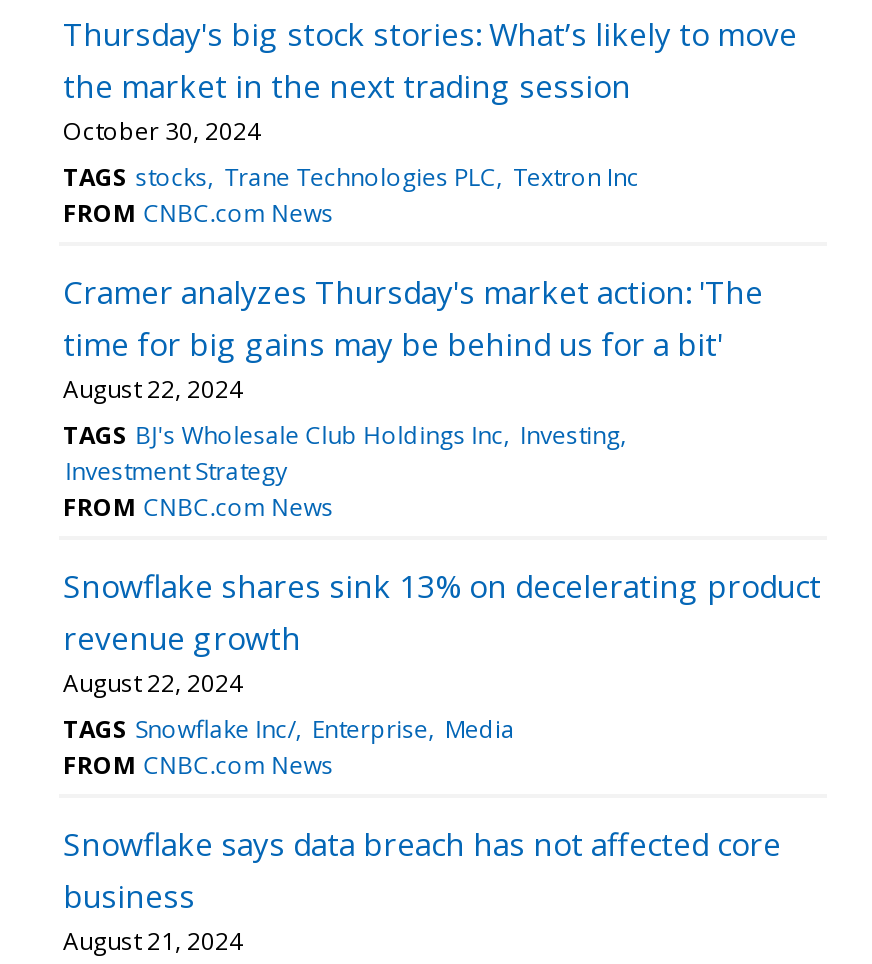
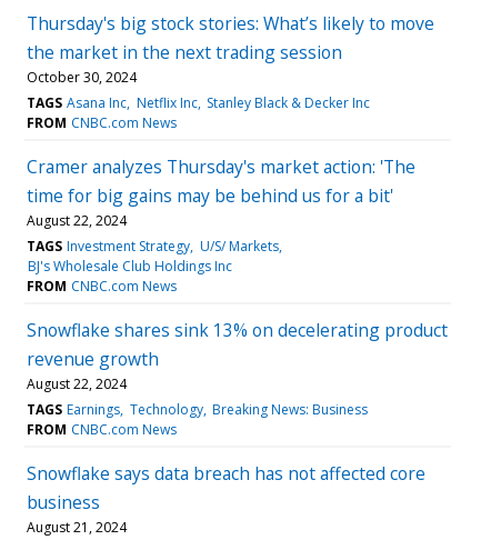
- TAGS stocks Trane Technologies PLC Textron Inc
+ TAGS Asana Inc Netflix Inc Stanley Black & Decker Inc

- TAGS BJ's Wholesale Club Holdings Inc Investing
- Investment Strategy
+ TAGS Investment Strategy U/S/ Markets
+ BJ's Wholesale Club Holdings Inc

- TAGS Snowflake Inc/ Enterprise Media
+ TAGS Earnings Technology Breaking News: Business
